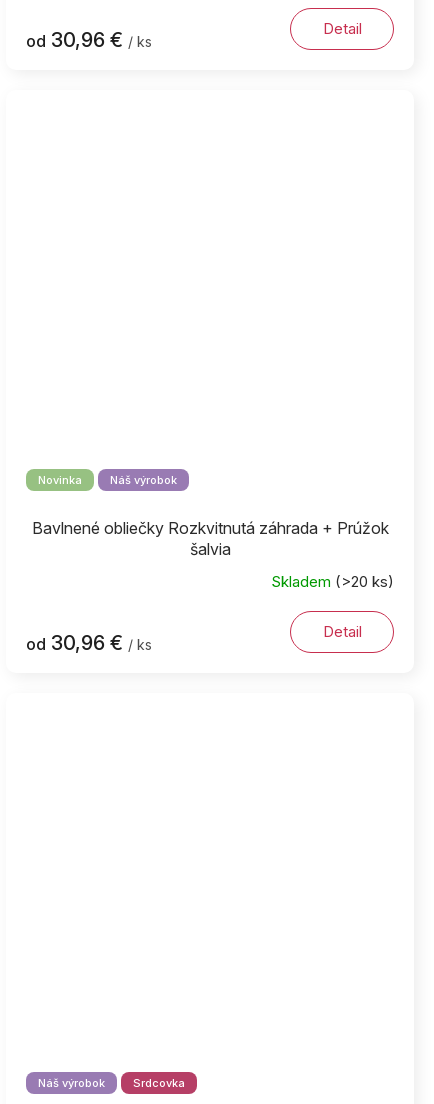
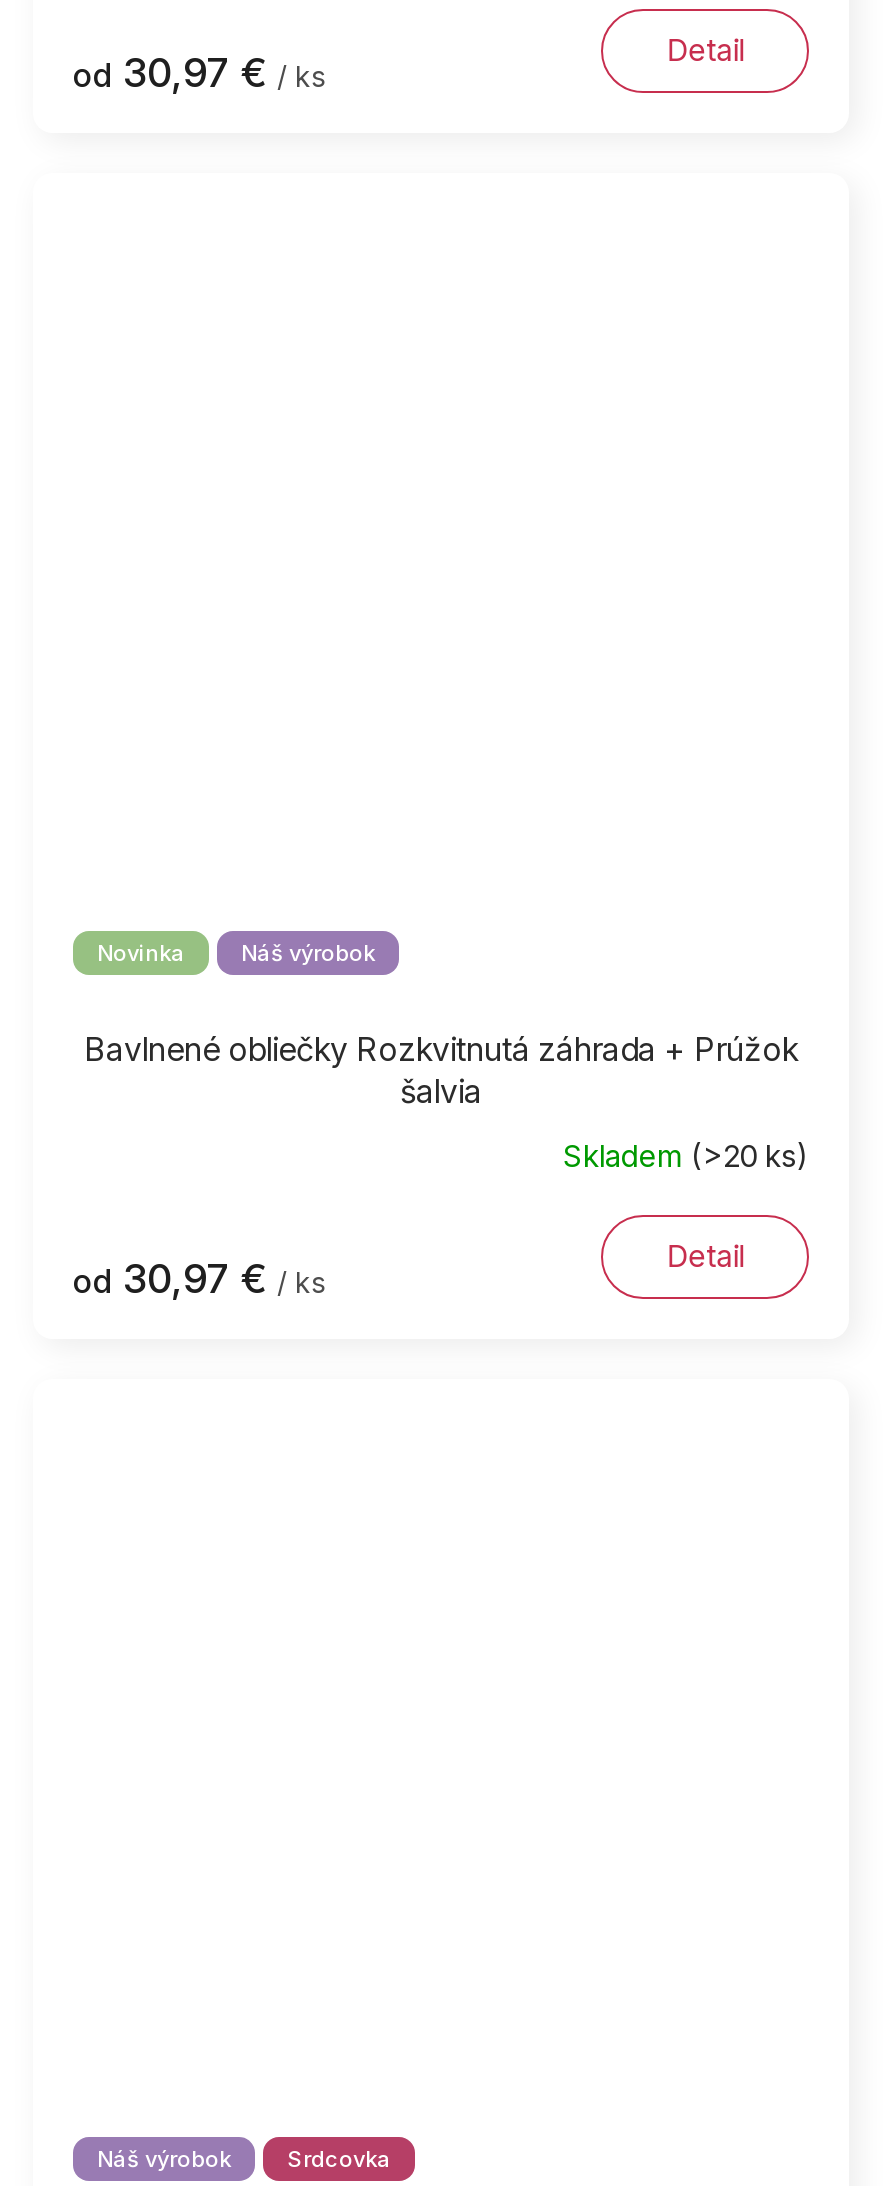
- od 30,96 €/ ks
+ od 30,97 €/ ks

- od 30,96 €/ ks
+ od 30,97 €/ ks
